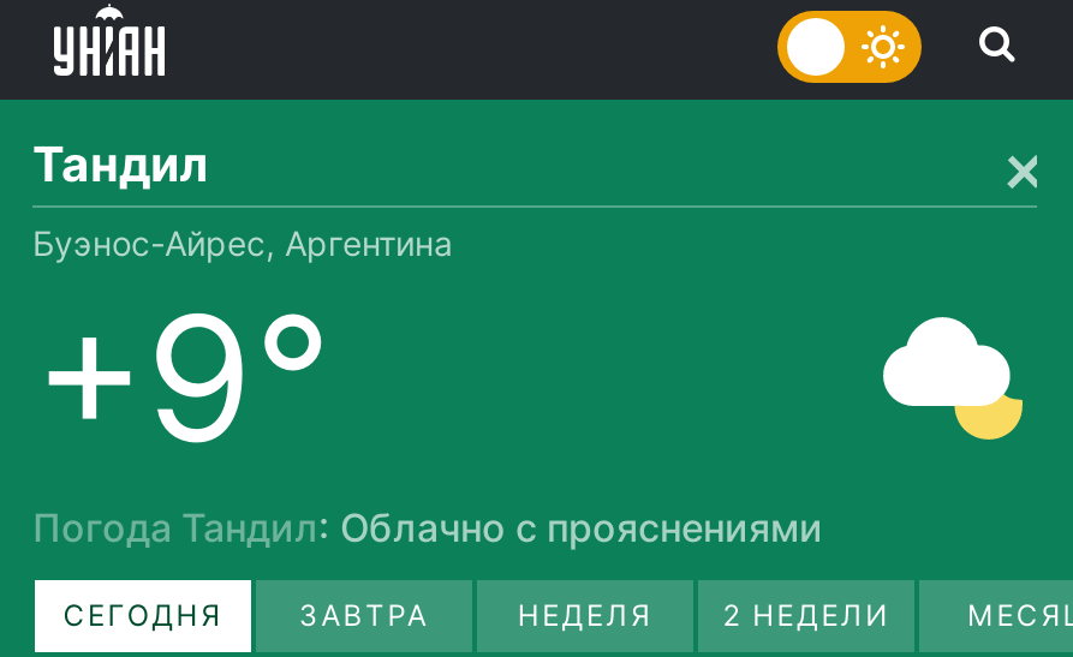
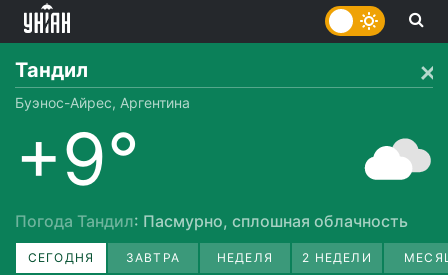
- [image]
+ [image]

- Погода Тандил: Облачно с прояснениями
+ Погода Тандил: Пасмурно, сплошная облачность
